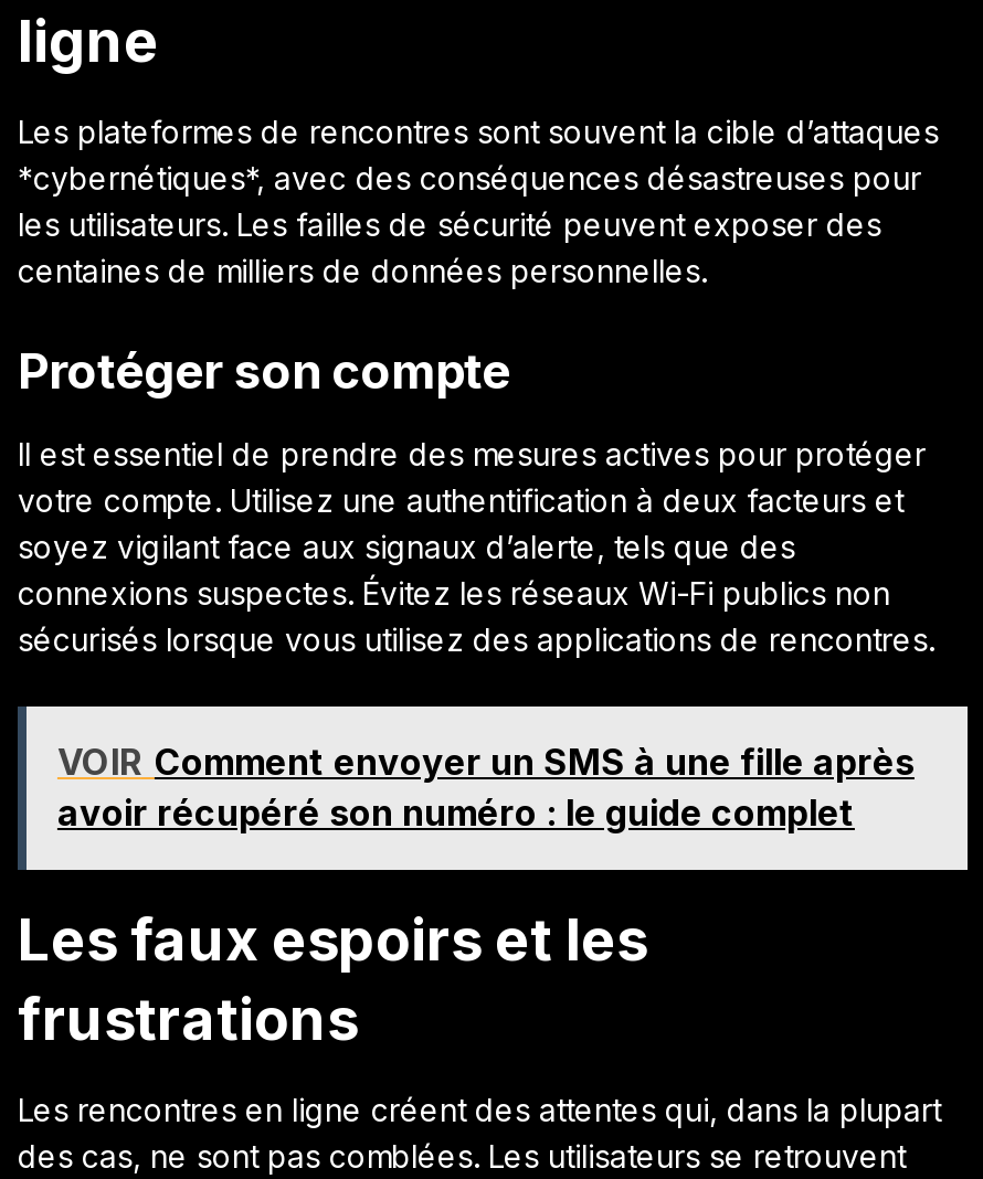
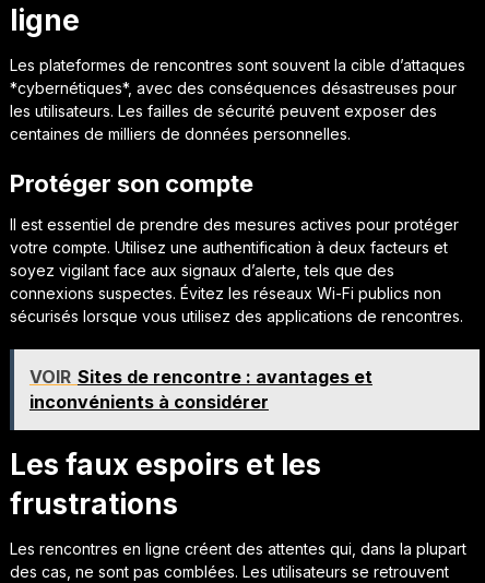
- VOIR Comment envoyer un SMS à une fille après
- avoir récupéré son numéro : le guide complet
+ VOIR Sites de rencontre : avantages et
+ inconvénients à considérer
